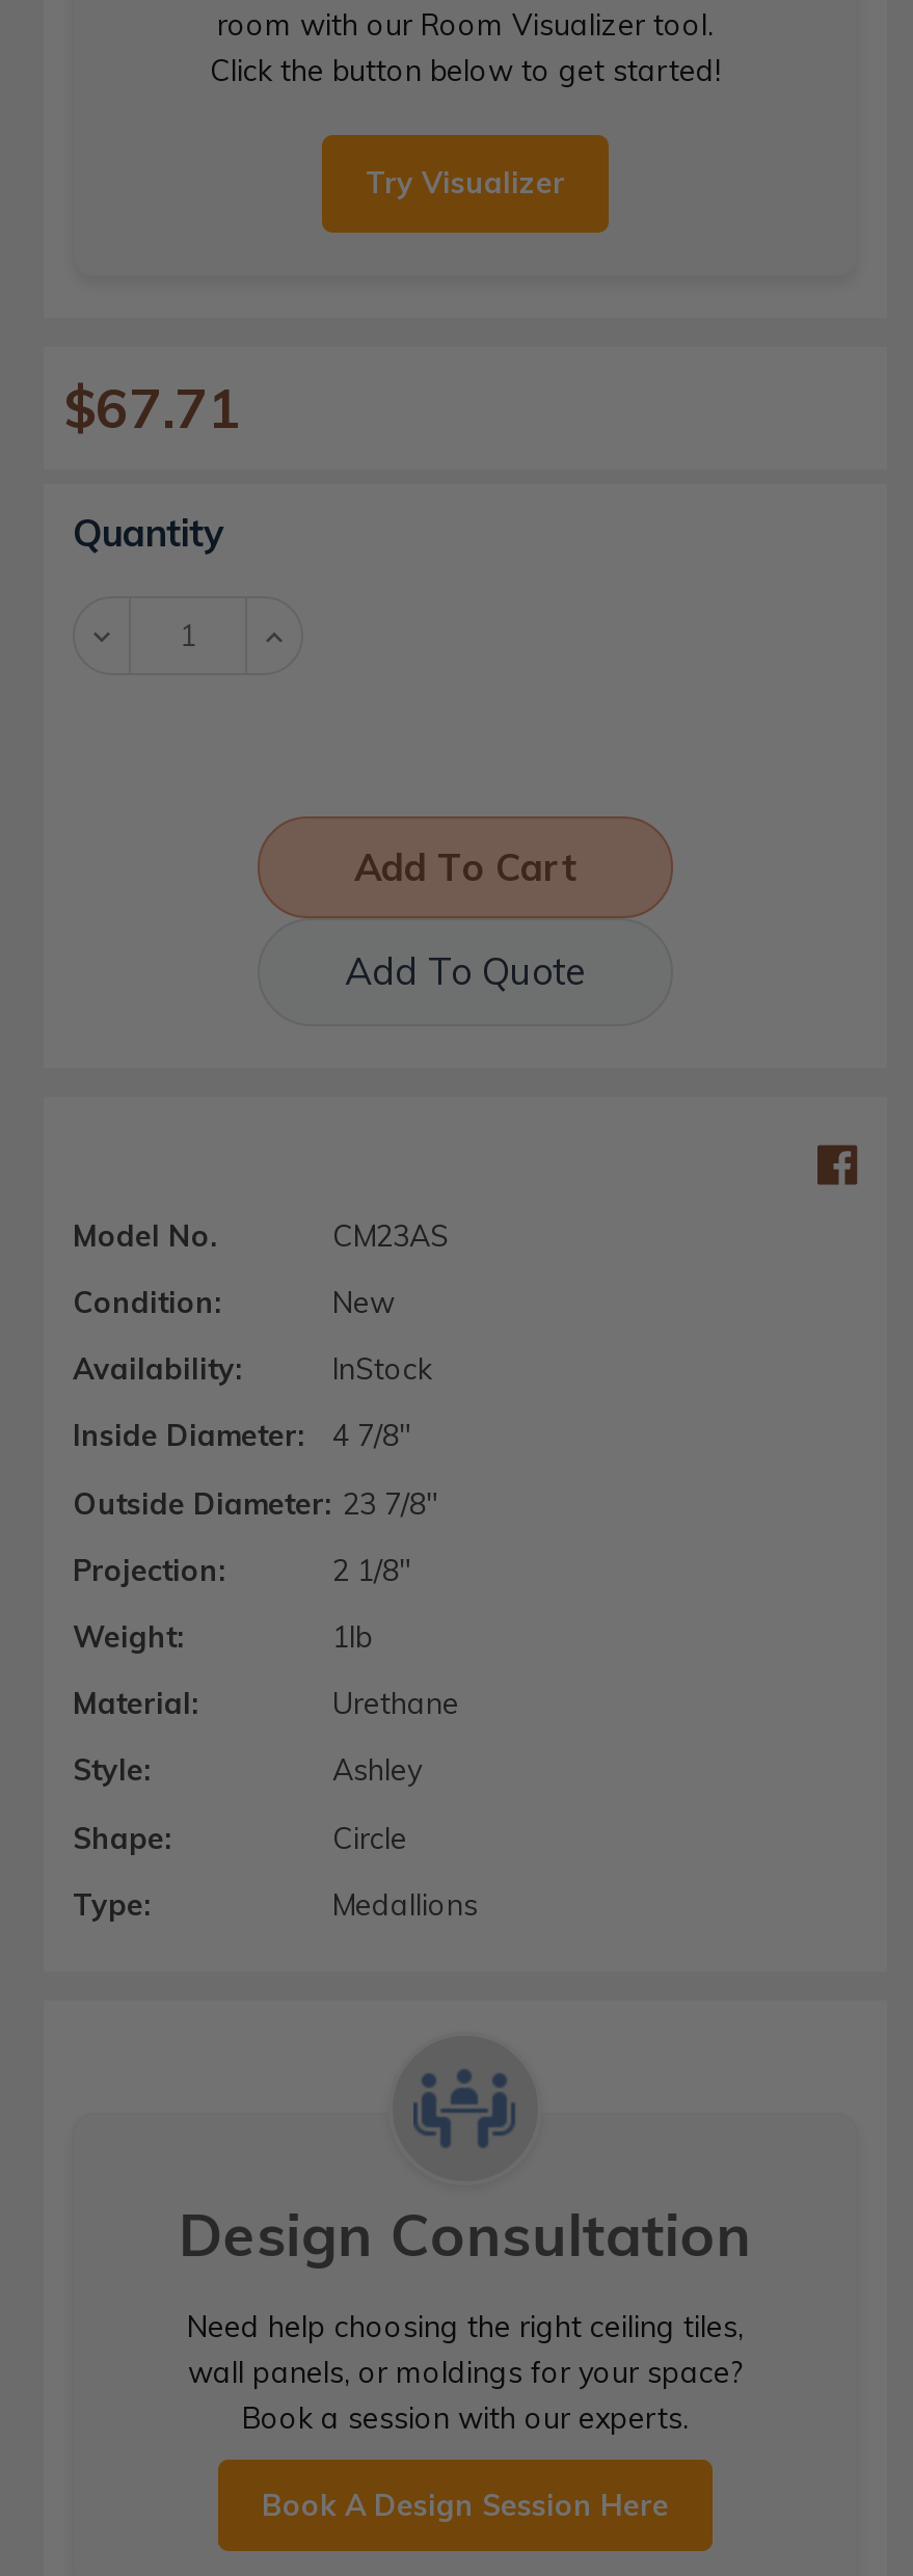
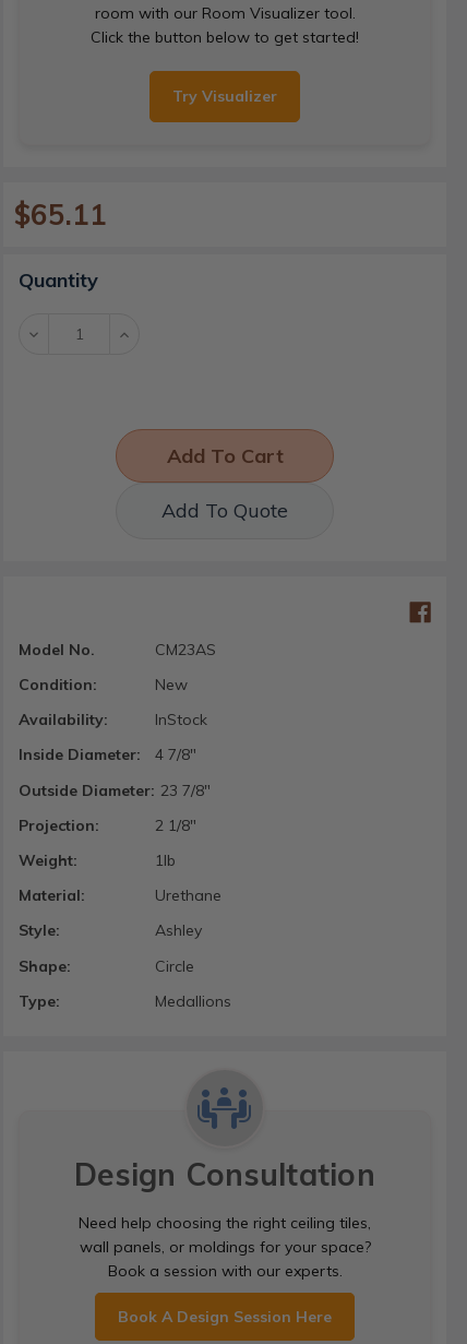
- $67.71
+ $65.11
